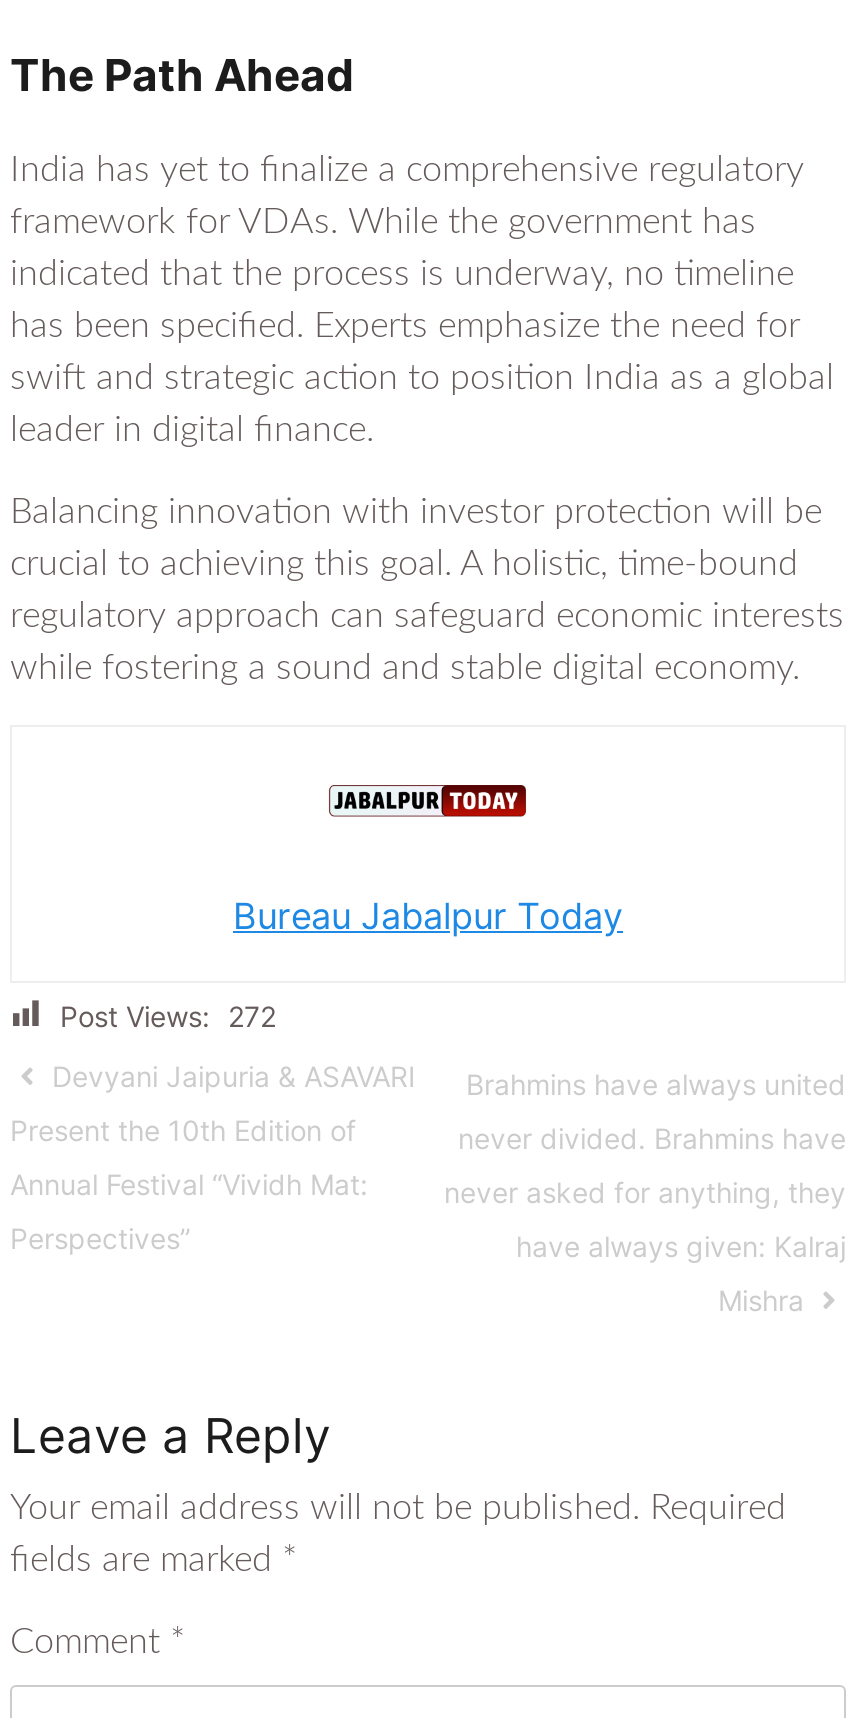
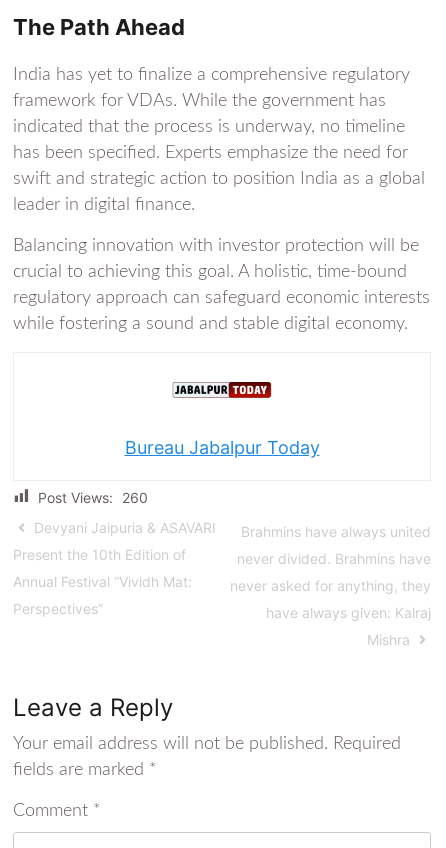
- Post Views: 272
+ Post Views: 260
